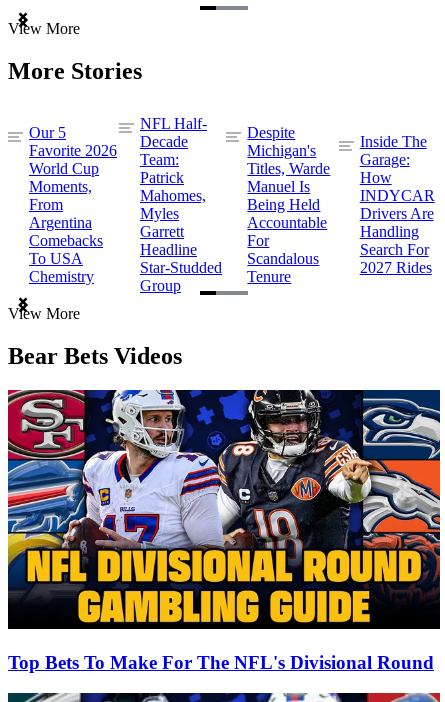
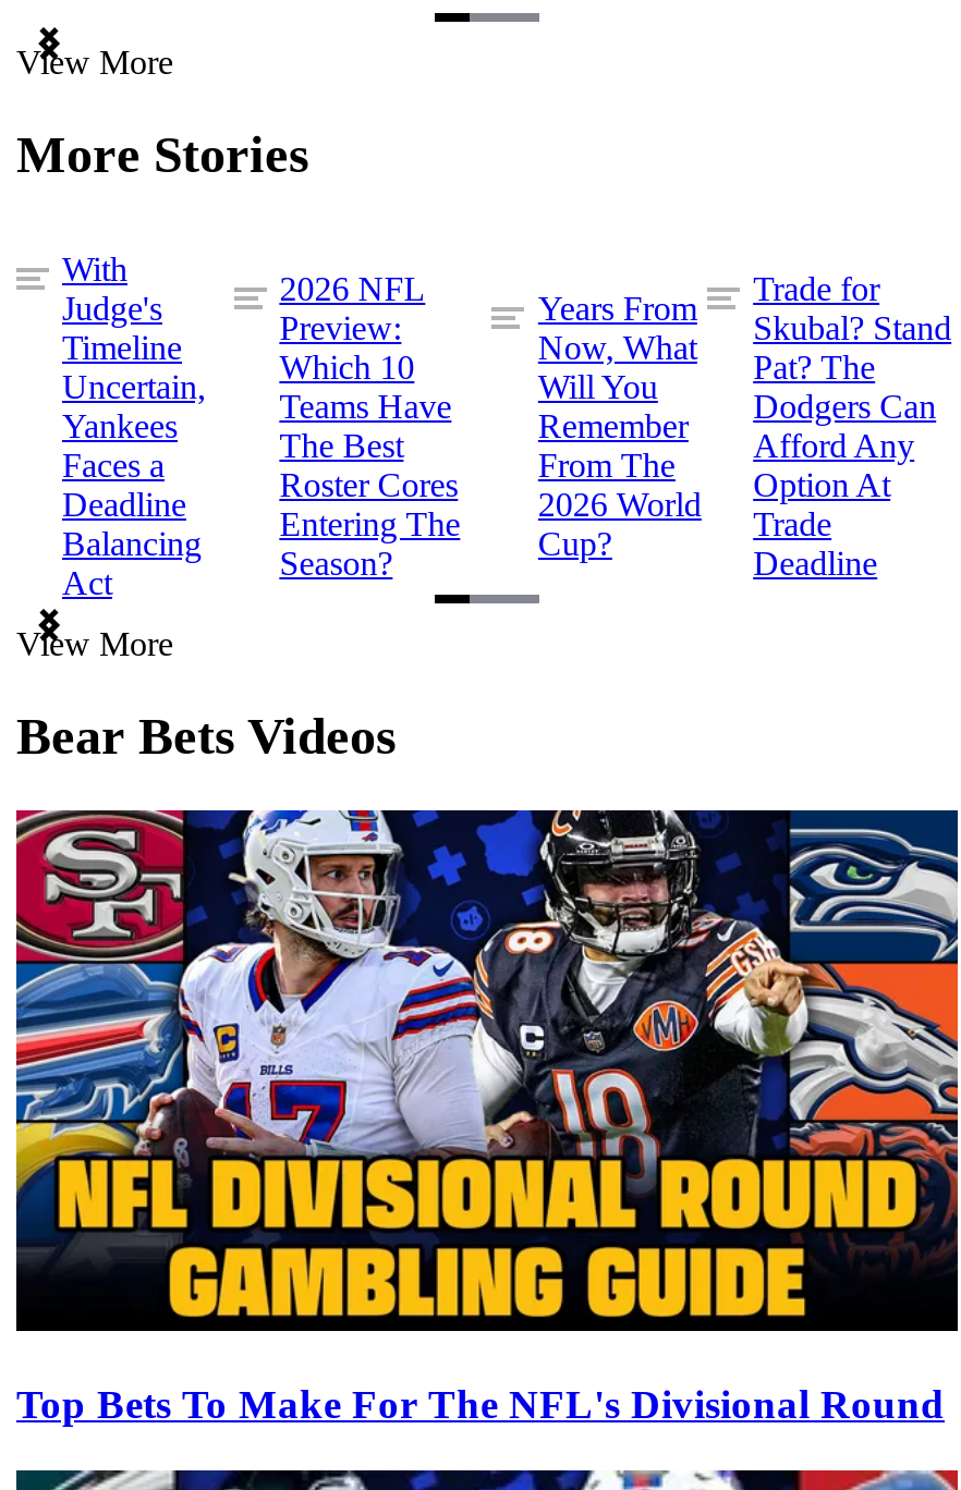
- NFL Half-
- Decade
- Team:
- Patrick
- Mahomes,
- Myles
- Garrett
- Headline
- Star-Studded
- Group
+ 2026 NFL
+ Preview:
+ Which 10
+ Teams Have
+ The Best
+ Roster Cores
+ Entering The
+ Season?

- Our 5
- Favorite 2026
- World Cup
- Moments,
- From
- Argentina
- Comebacks
- To USA
- Chemistry
+ With
+ Judge's
+ Timeline
+ Uncertain,
+ Yankees
+ Faces a
+ Deadline
+ Balancing
+ Act

- Despite
- Michigan's
- Titles, Warde
- Manuel Is
- Being Held
- Accountable
- For
- Scandalous
- Tenure
+ Years From
+ Now, What
+ Will You
+ Remember
+ From The
+ 2026 World
+ Cup?

- Inside The
- Garage:
- How
- INDYCAR
- Drivers Are
- Handling
- Search For
- 2027 Rides
+ Trade for
+ Skubal? Stand
+ Pat? The
+ Dodgers Can
+ Afford Any
+ Option At
+ Trade
+ Deadline
